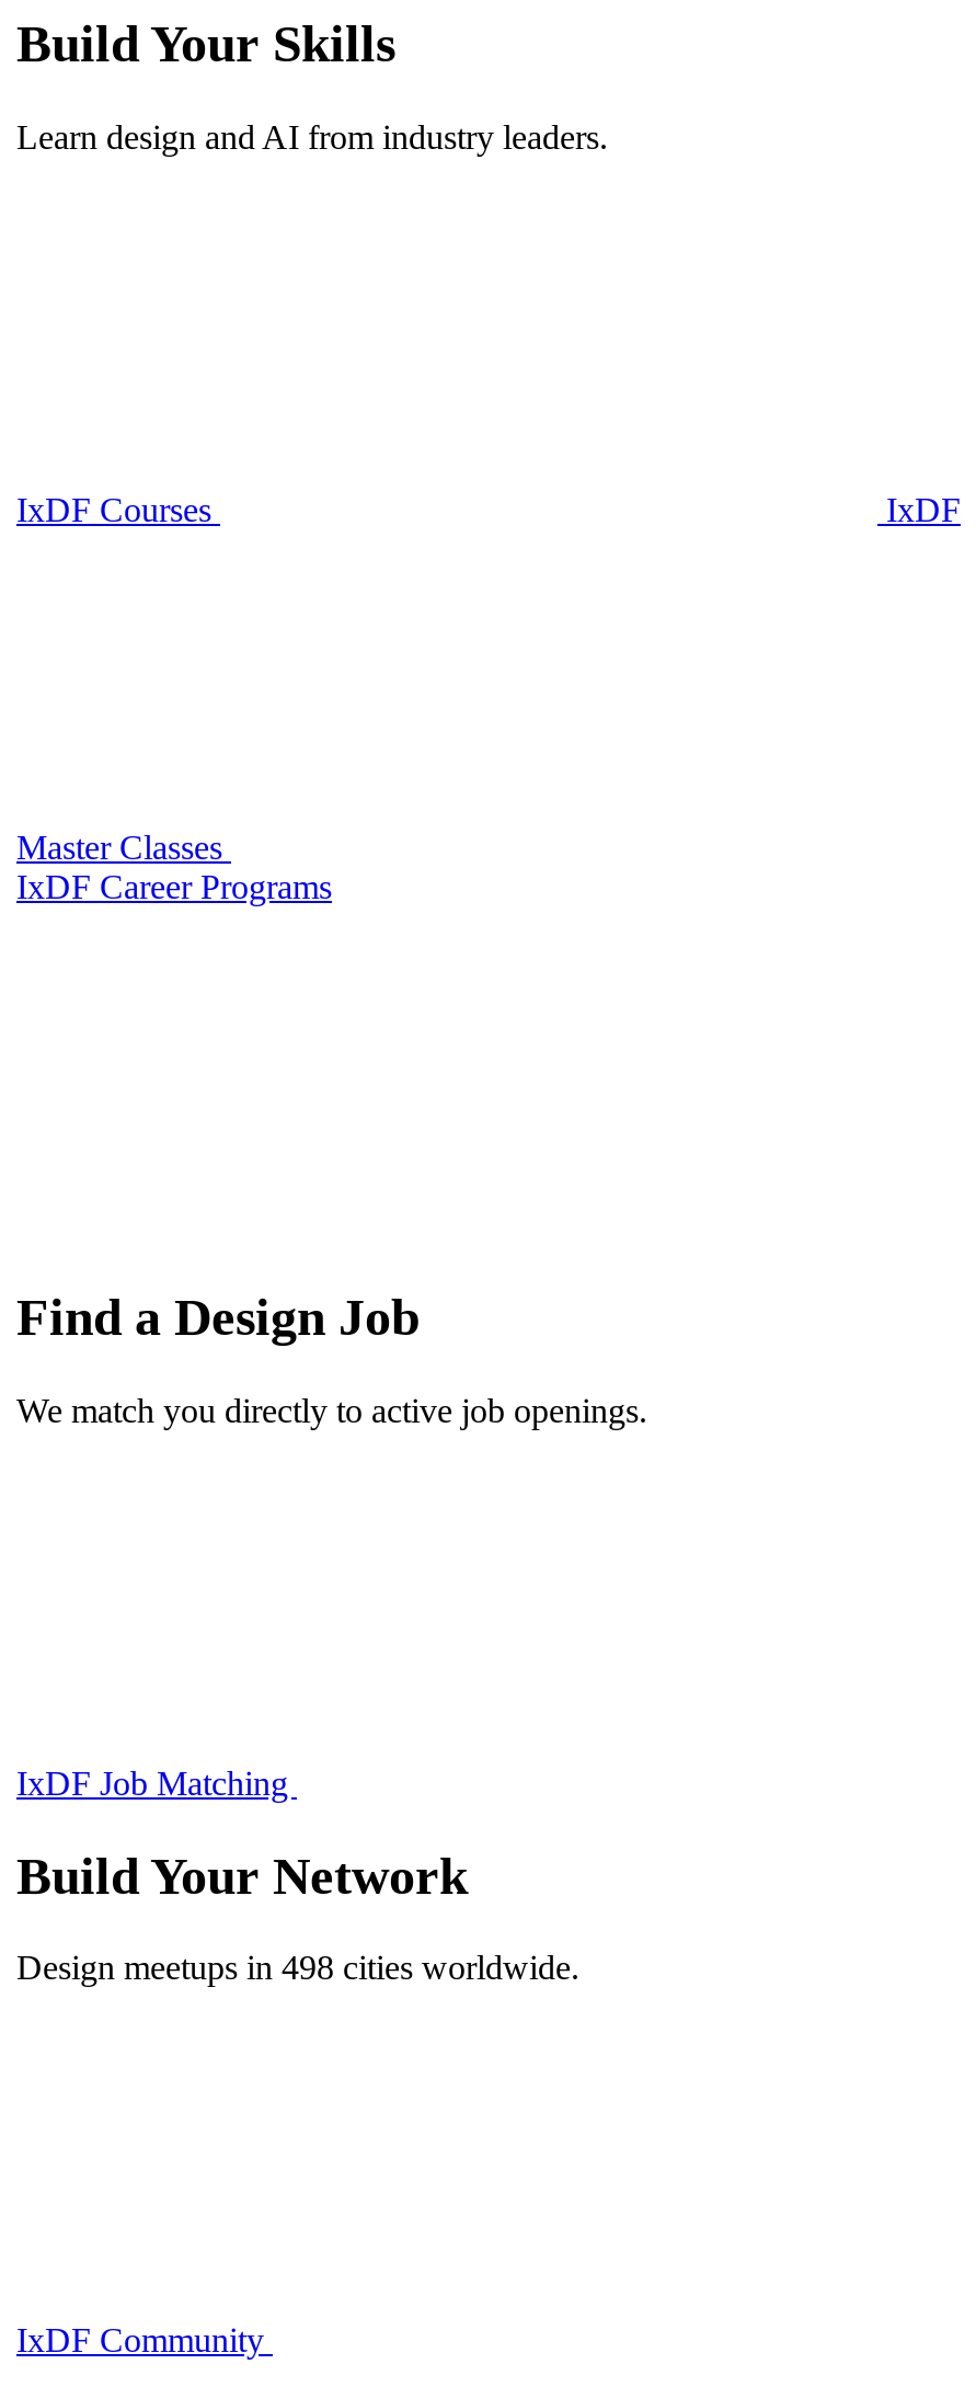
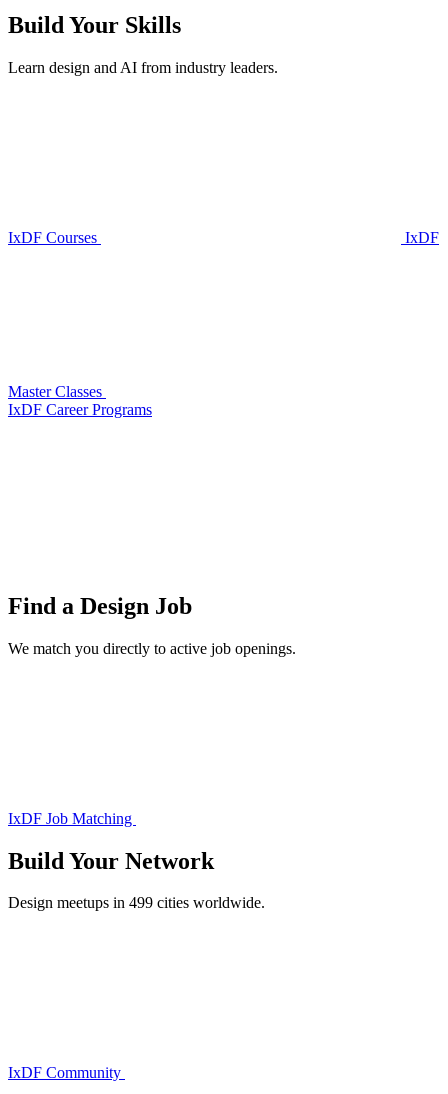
- Design meetups in 498 cities worldwide.
+ Design meetups in 499 cities worldwide.
